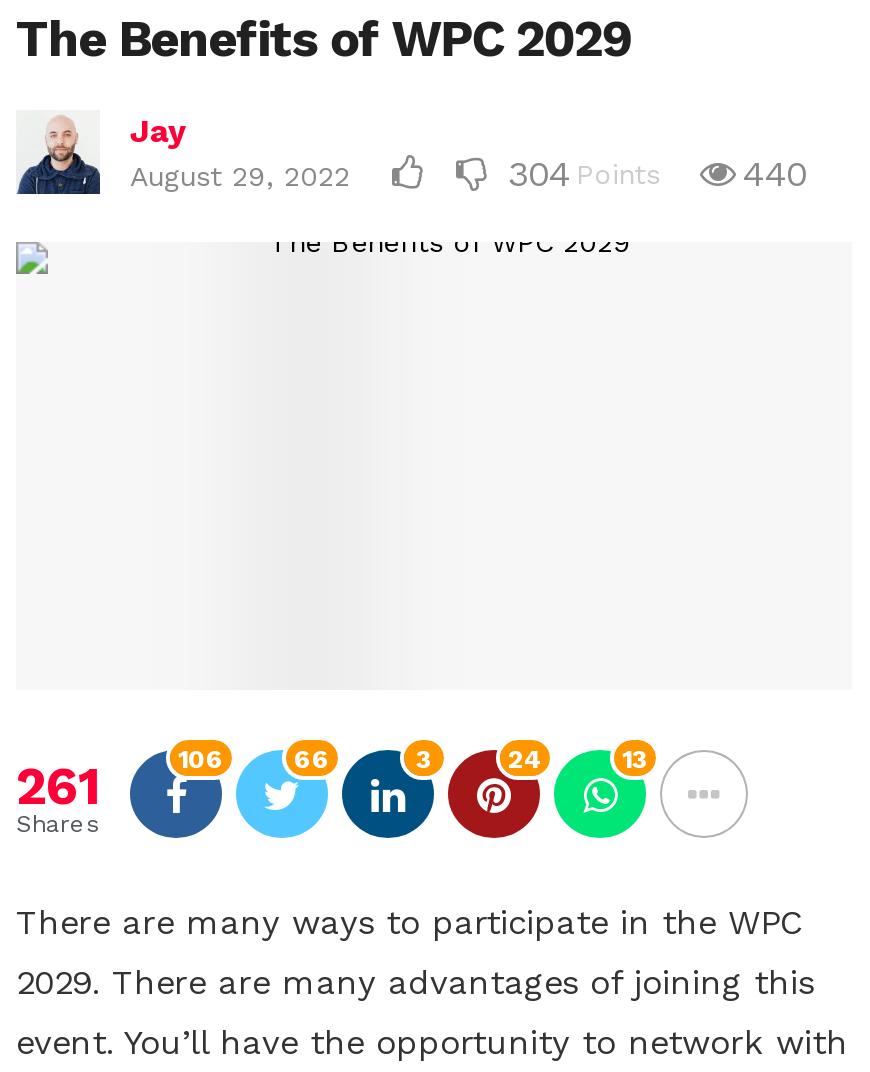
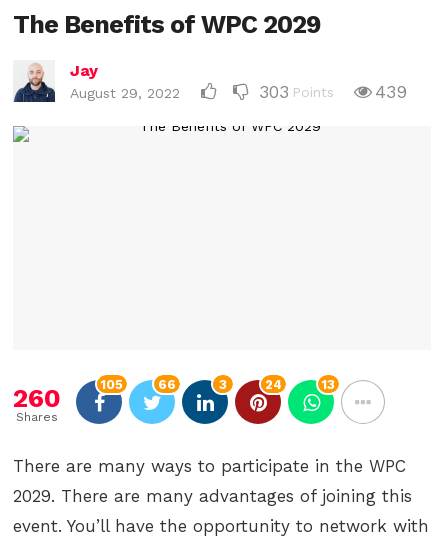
- 304 Points
+ 303 Points

- 440
+ 439

- 106
+ 105

- 261
+ 260
